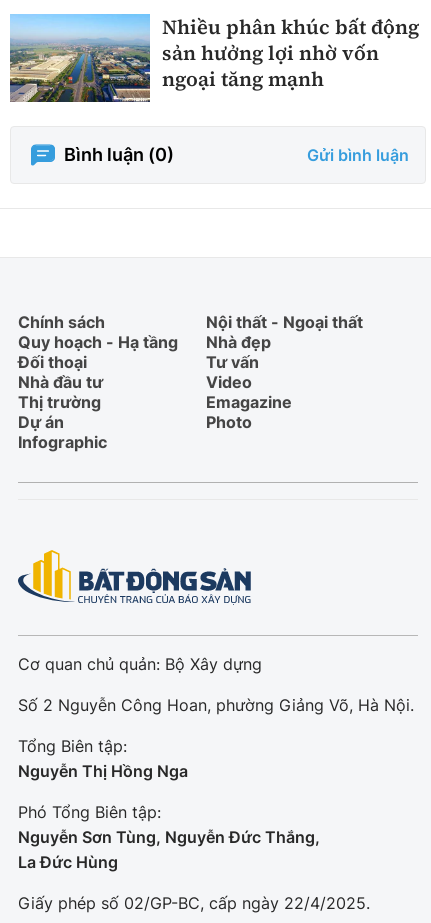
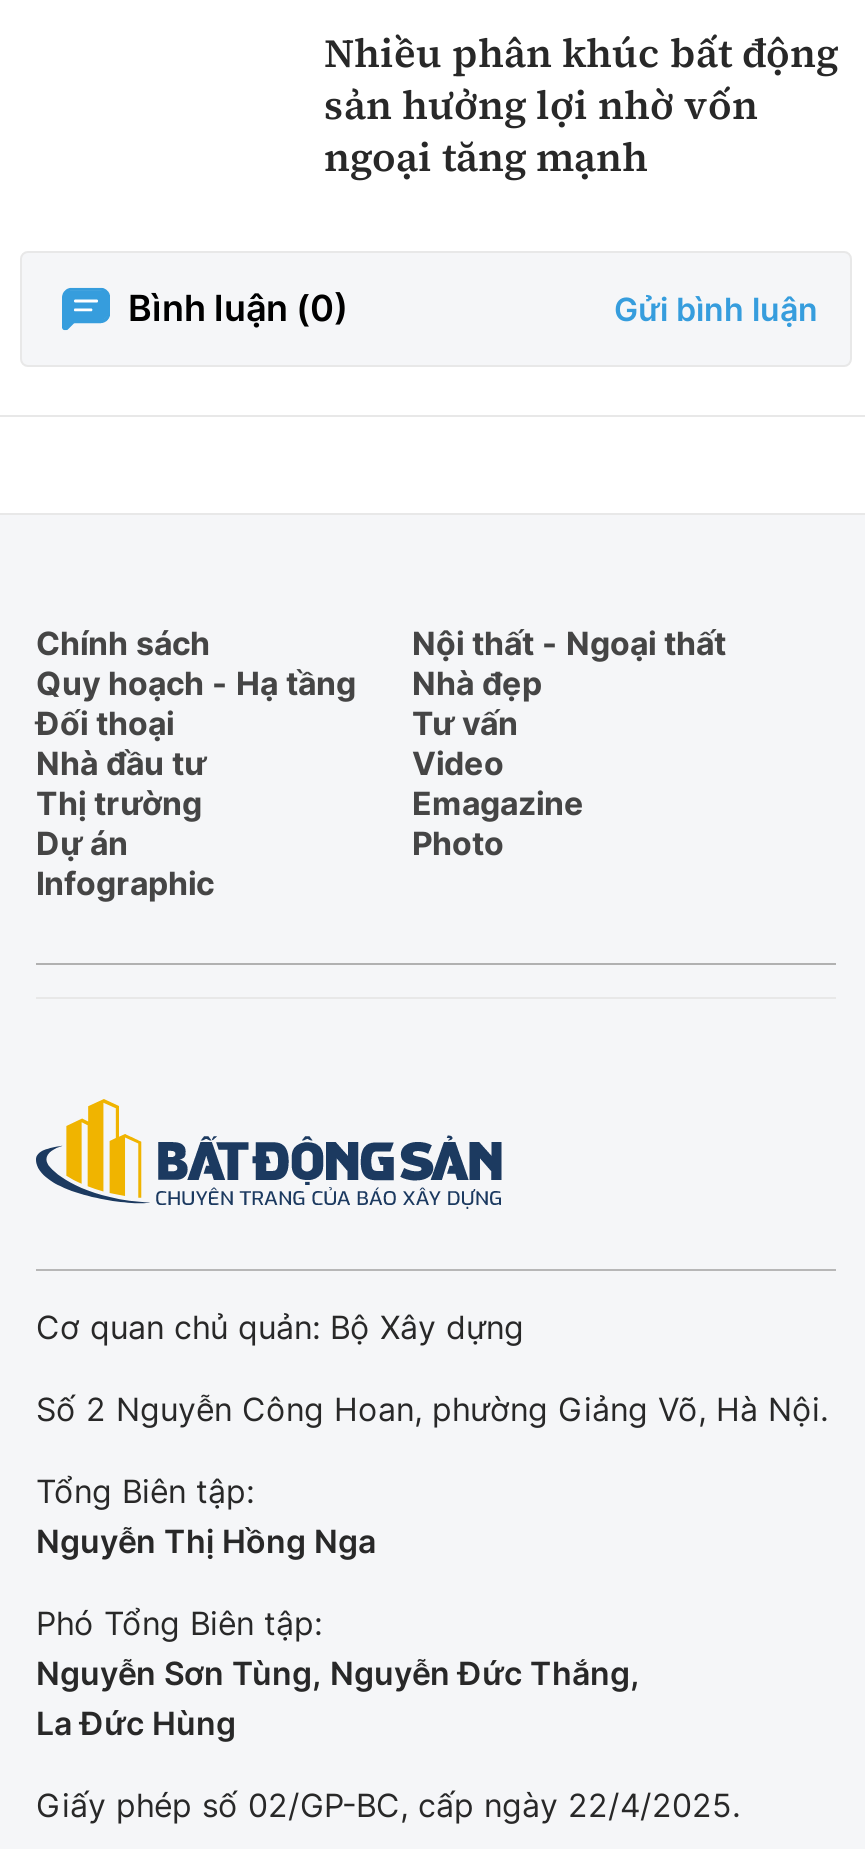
- [image]
